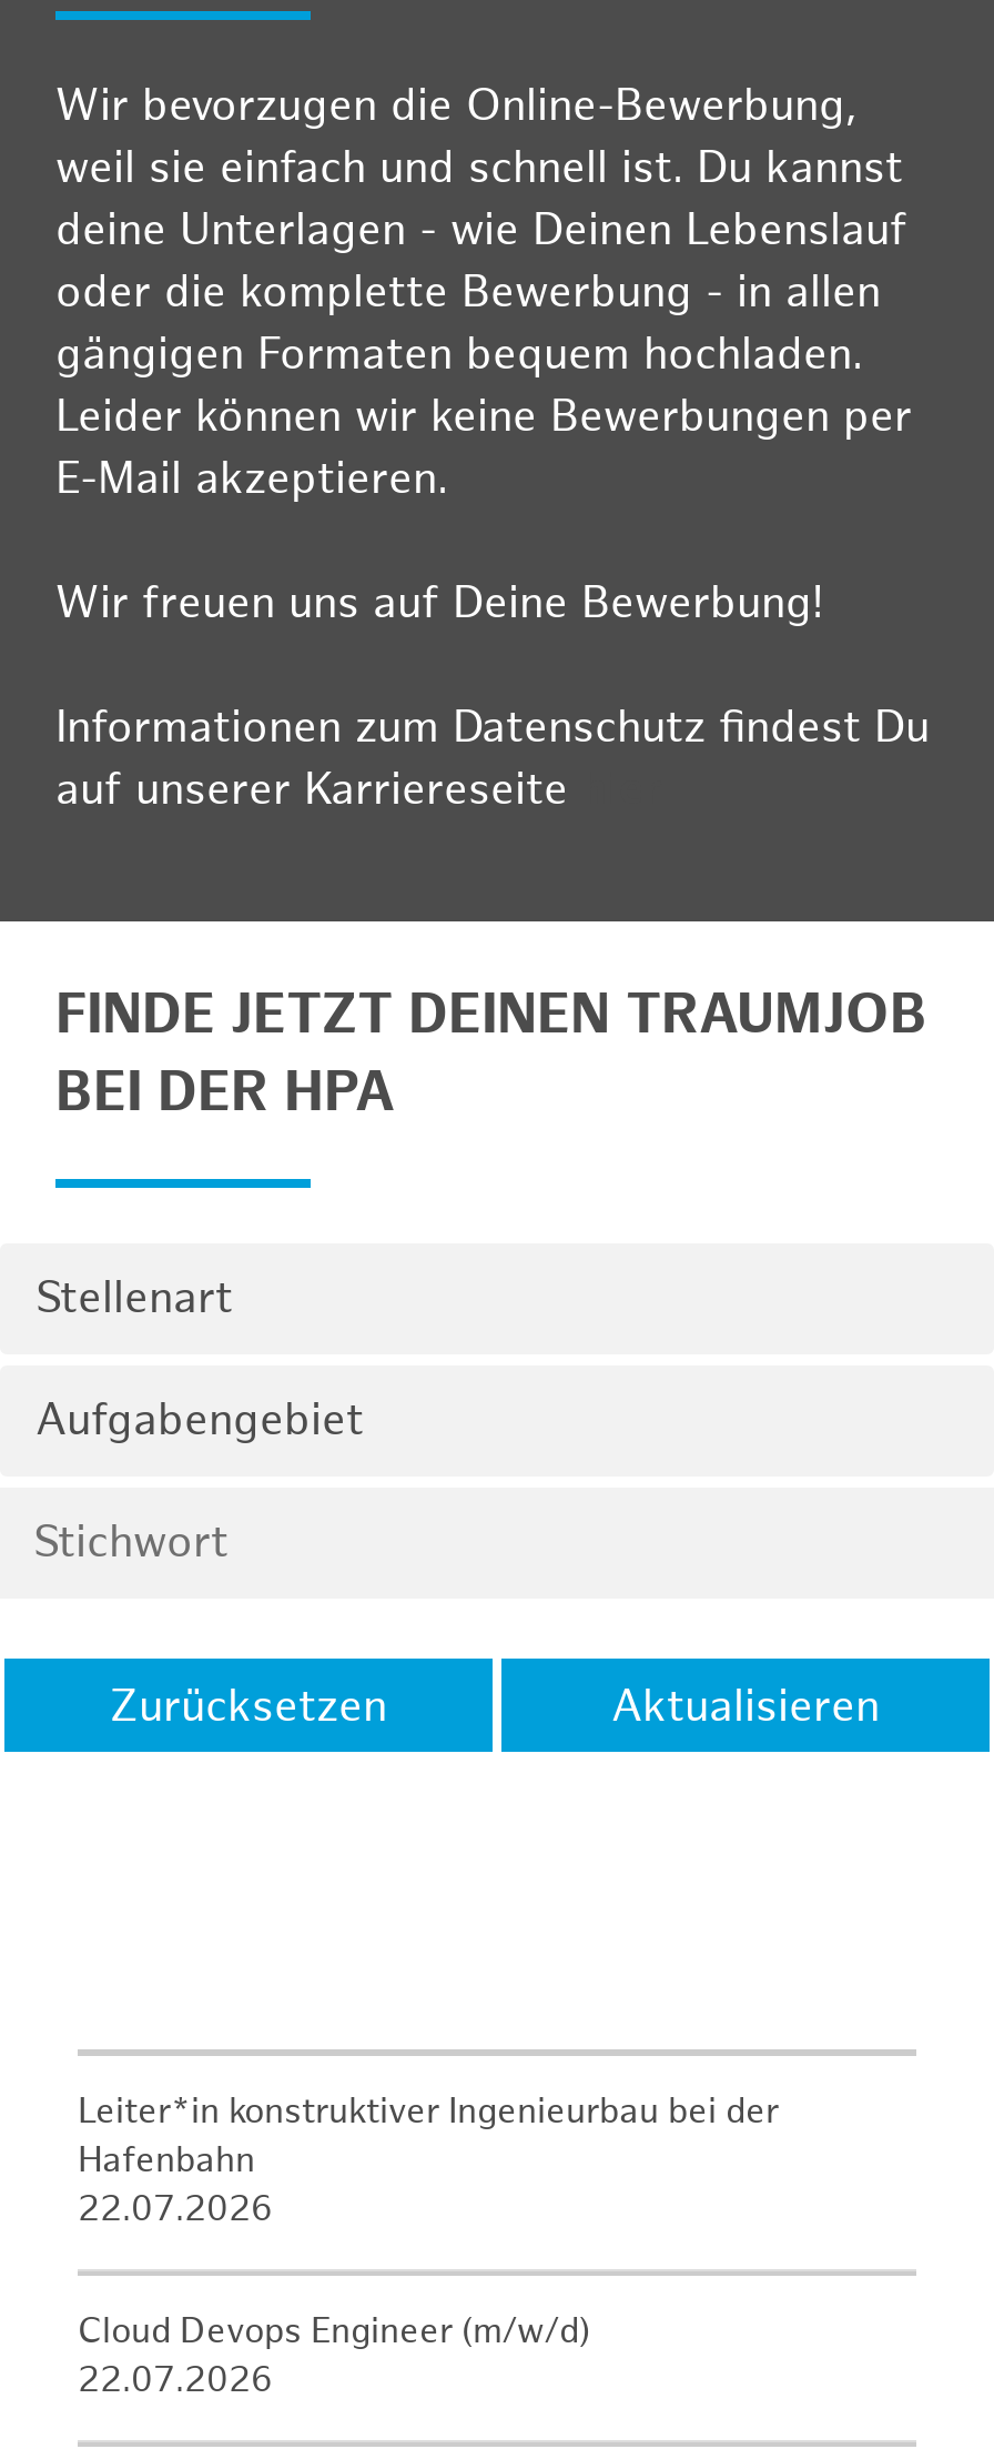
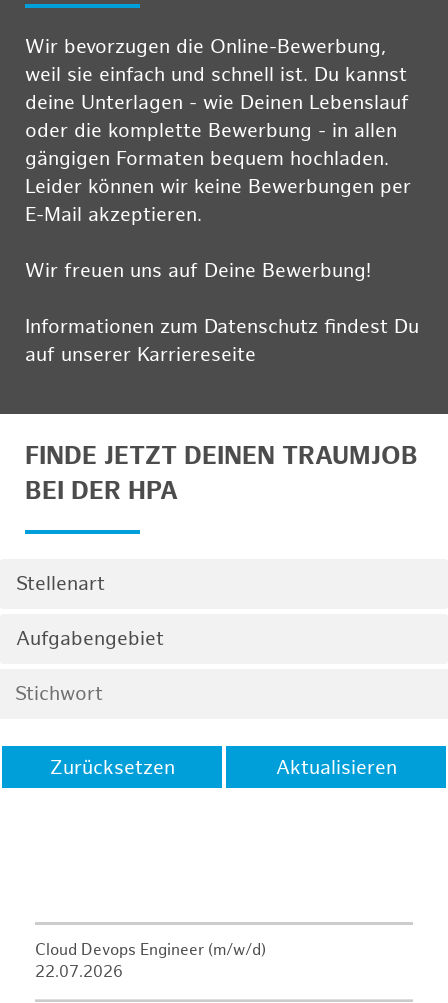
- Leiter*in konstruktiver Ingenieurbau bei der
- Hafenbahn
- 22.07.2026
